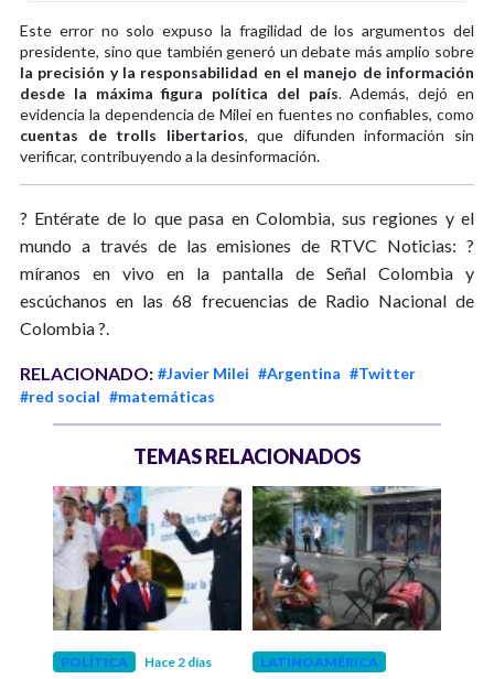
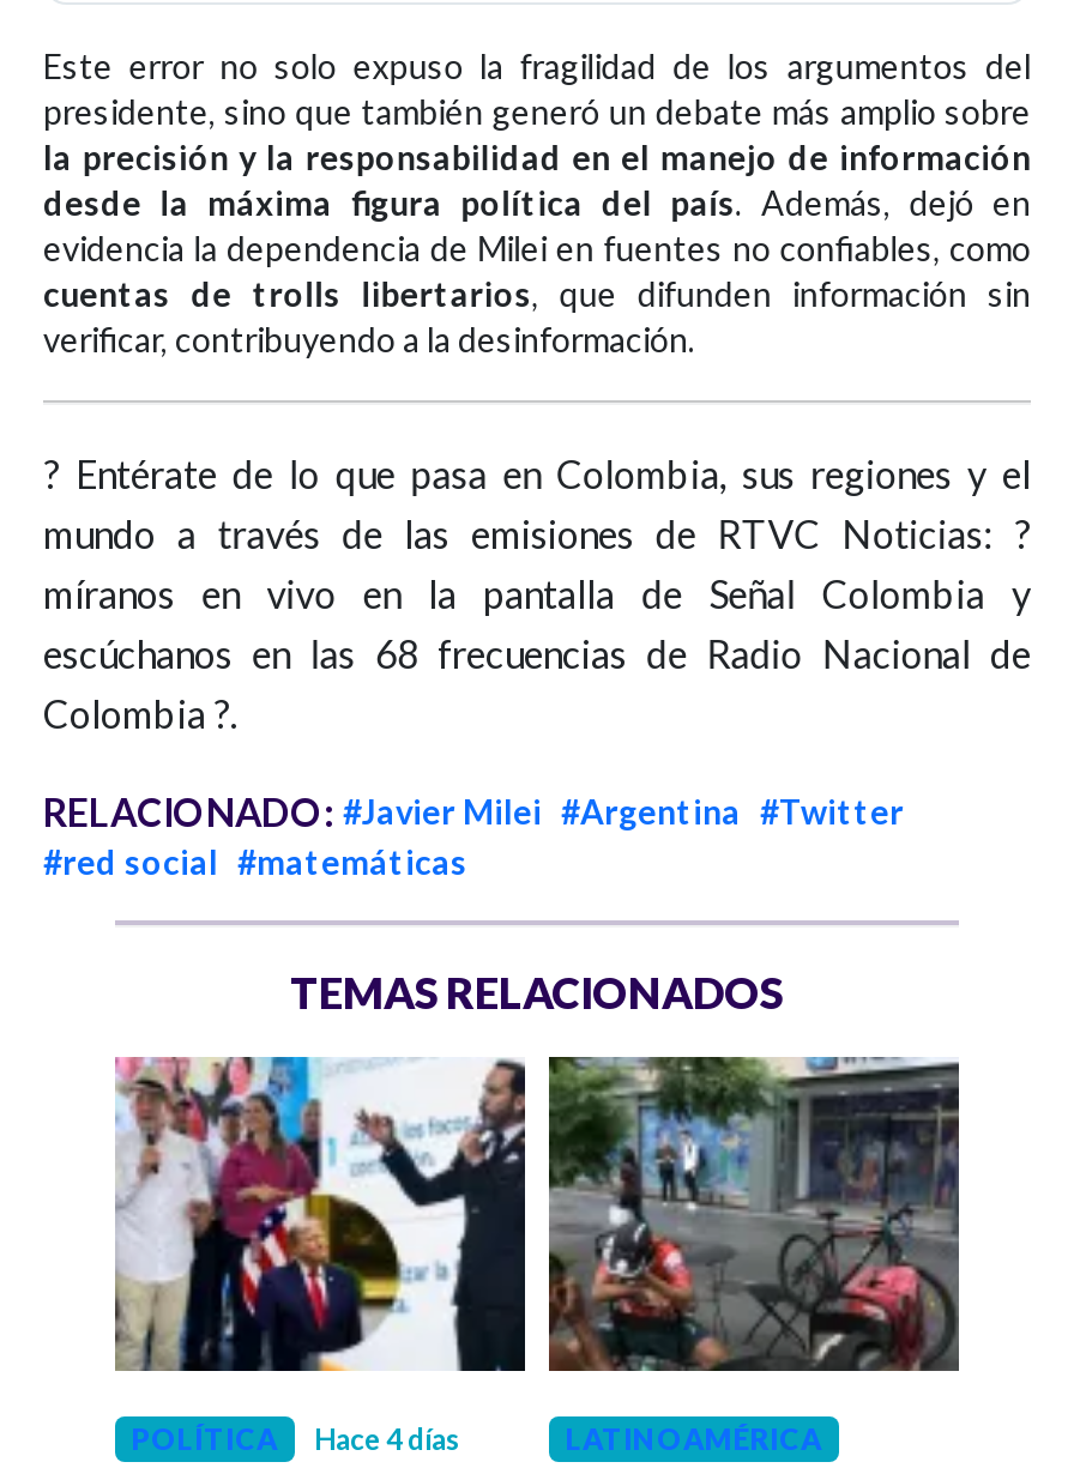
- Hace 2 días
+ Hace 4 días
